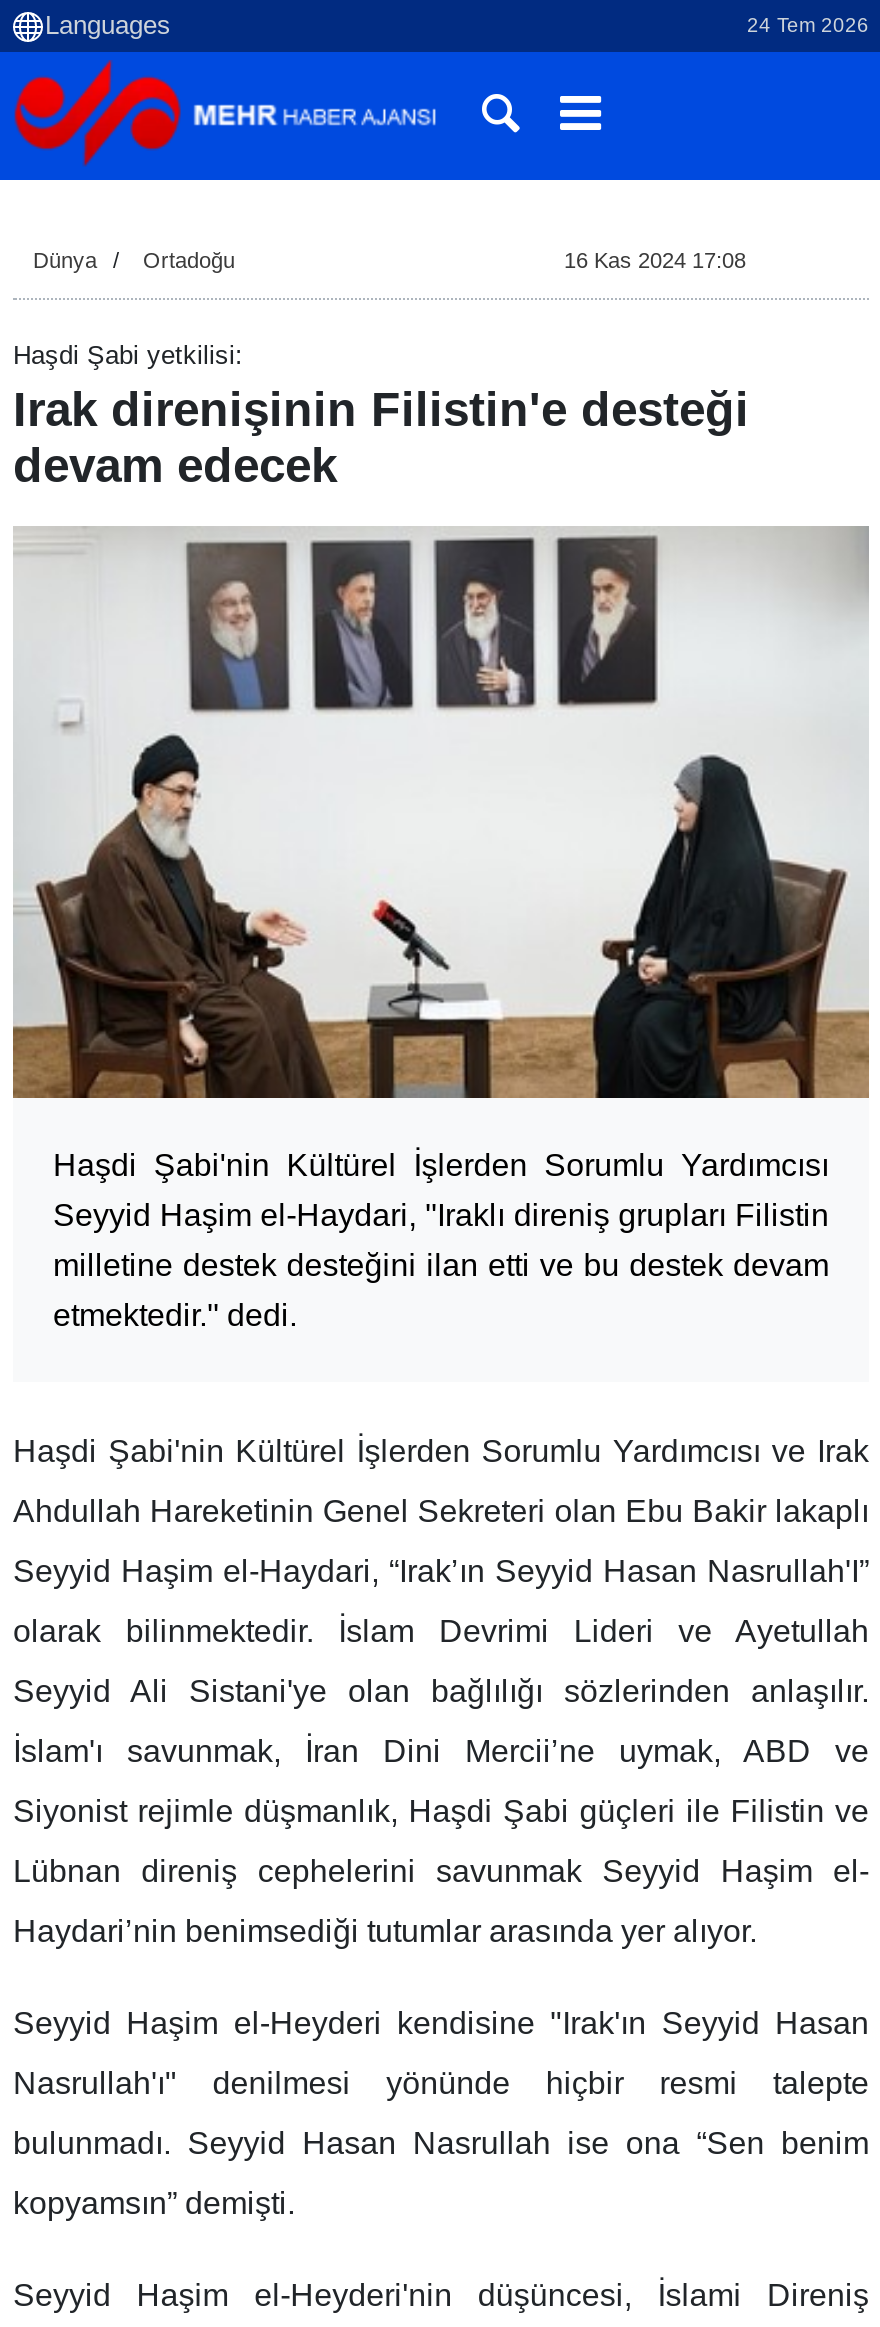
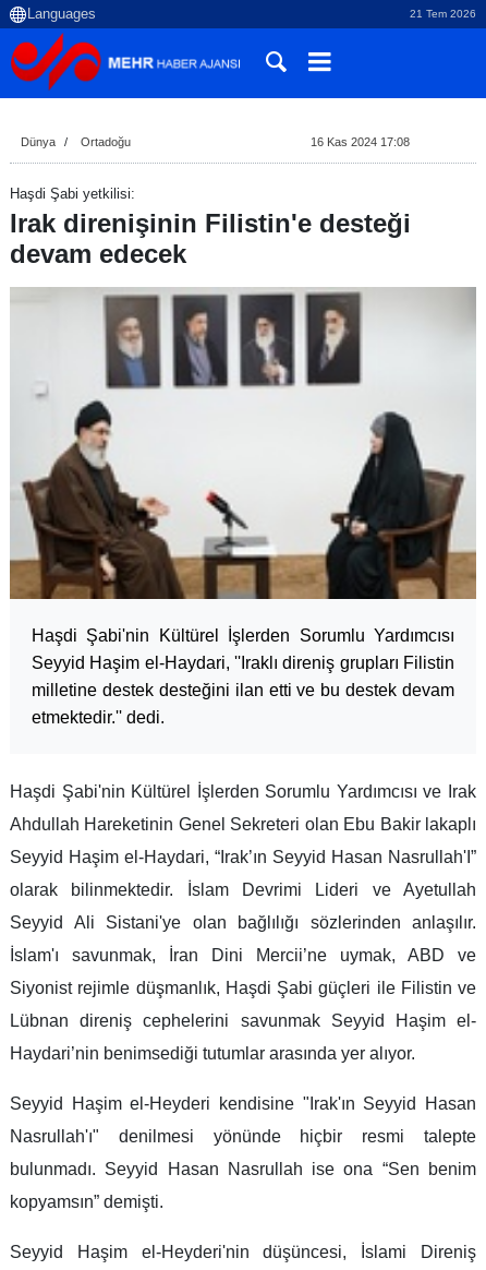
- 24 Tem 2026
+ 21 Tem 2026
